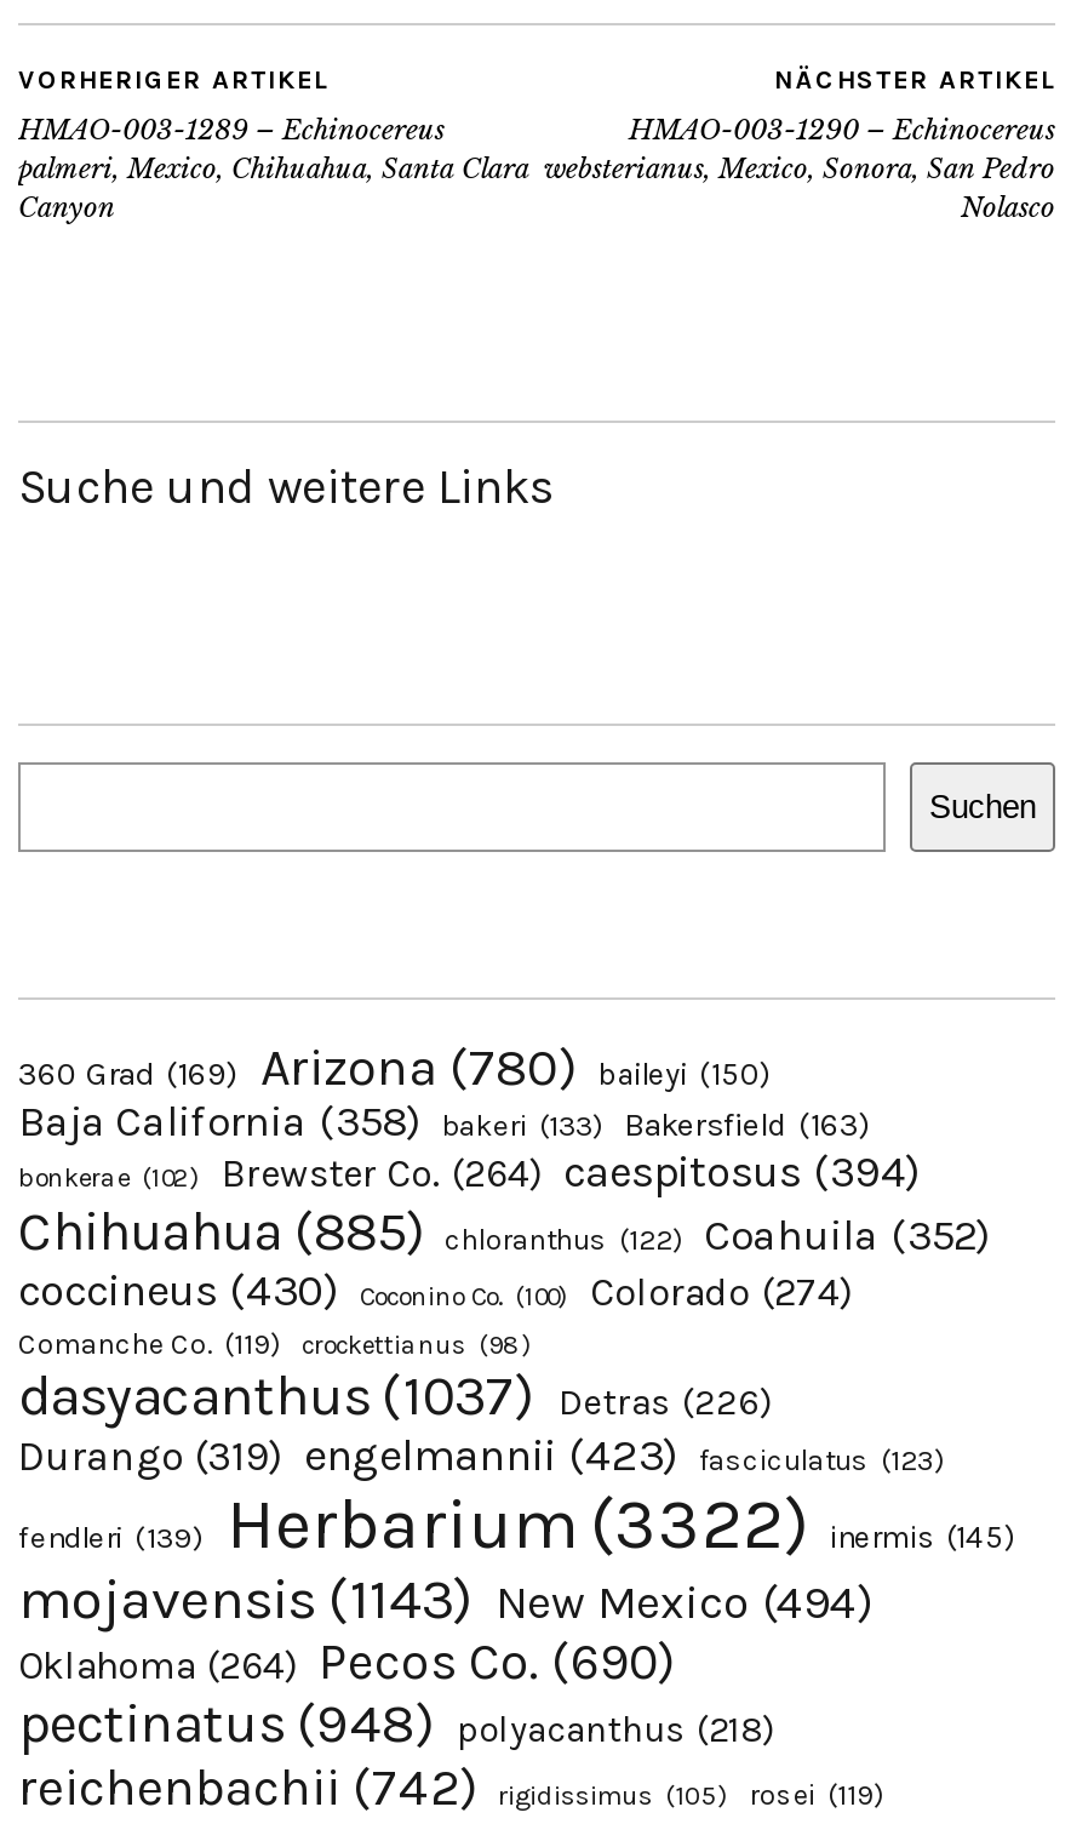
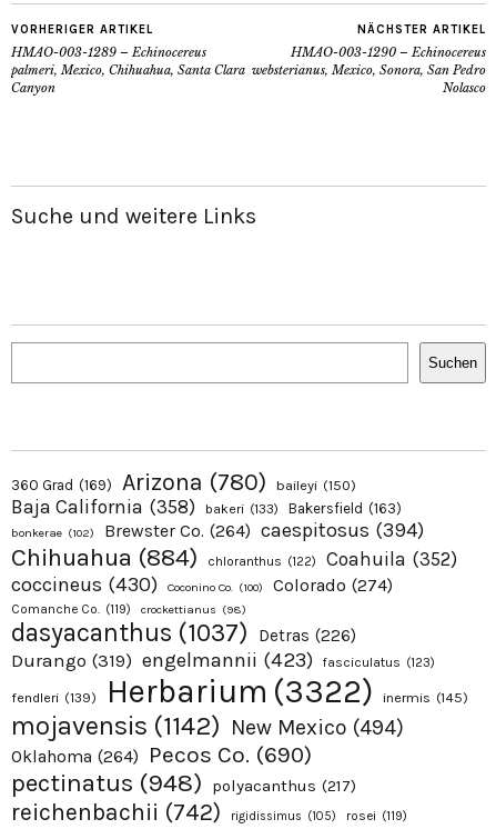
- Chihuahua (885) chloranthus (122) Coahuila (352)
+ Chihuahua (884) chloranthus (122) Coahuila (352)

- mojavensis (1143) New Mexico (494)
+ mojavensis (1142) New Mexico (494)

- pectinatus (948) polyacanthus (218)
+ pectinatus (948) polyacanthus (217)
